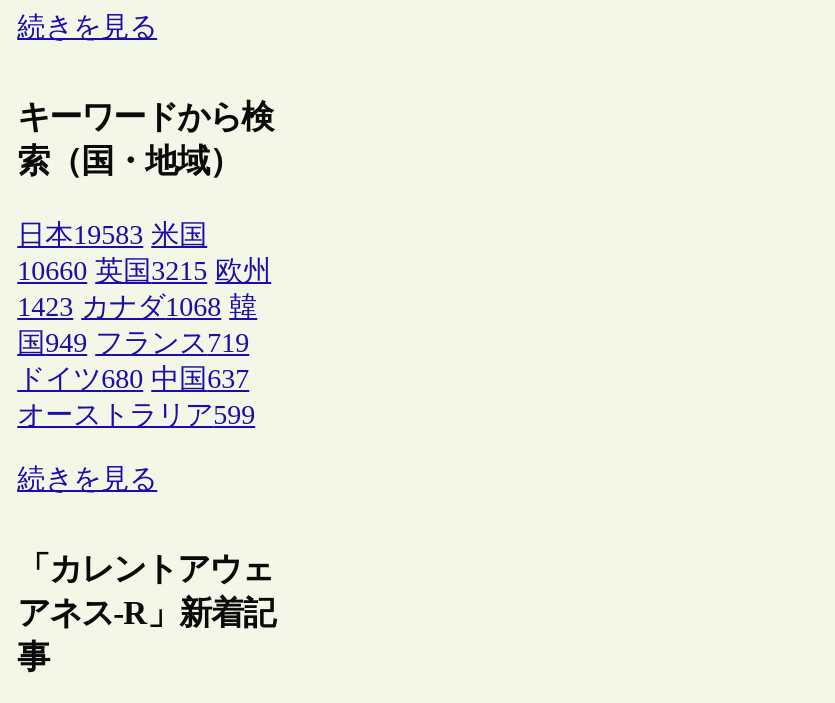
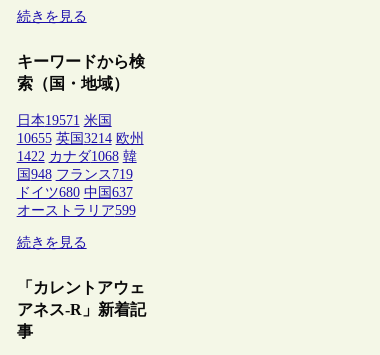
- 日本19583 米国
+ 日本19571 米国

- 10660 英国3215 欧州
+ 10655 英国3214 欧州

- 1423 カナダ1068 韓
+ 1422 カナダ1068 韓

- 国949 フランス719
+ 国948 フランス719
